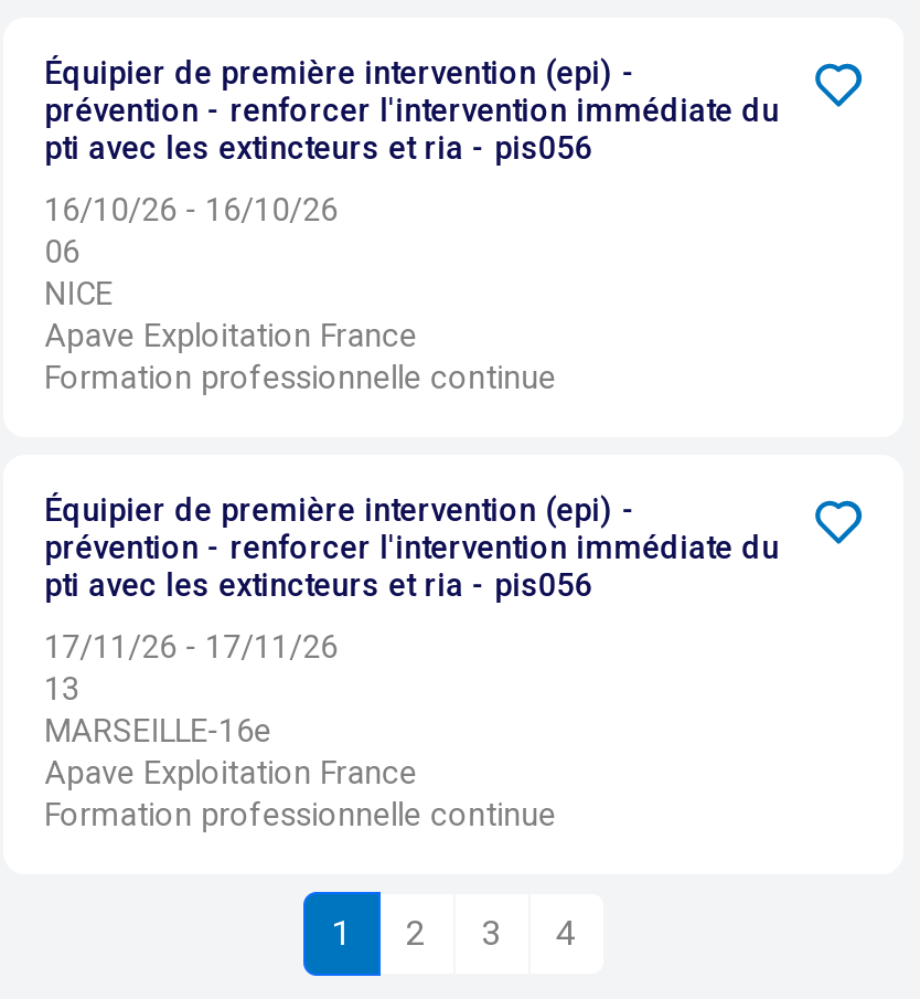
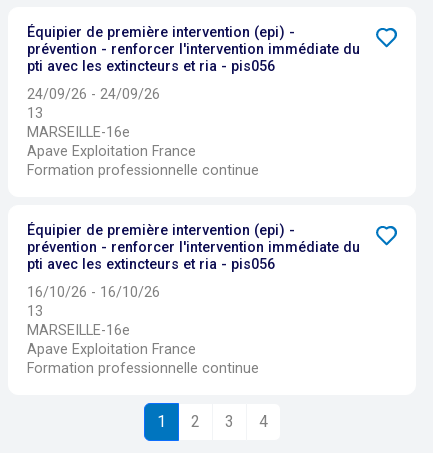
- 16/10/26 - 16/10/26
- 06
- NICE
+ 24/09/26 - 24/09/26
+ 13
+ MARSEILLE-16e

- 17/11/26 - 17/11/26
+ 16/10/26 - 16/10/26
